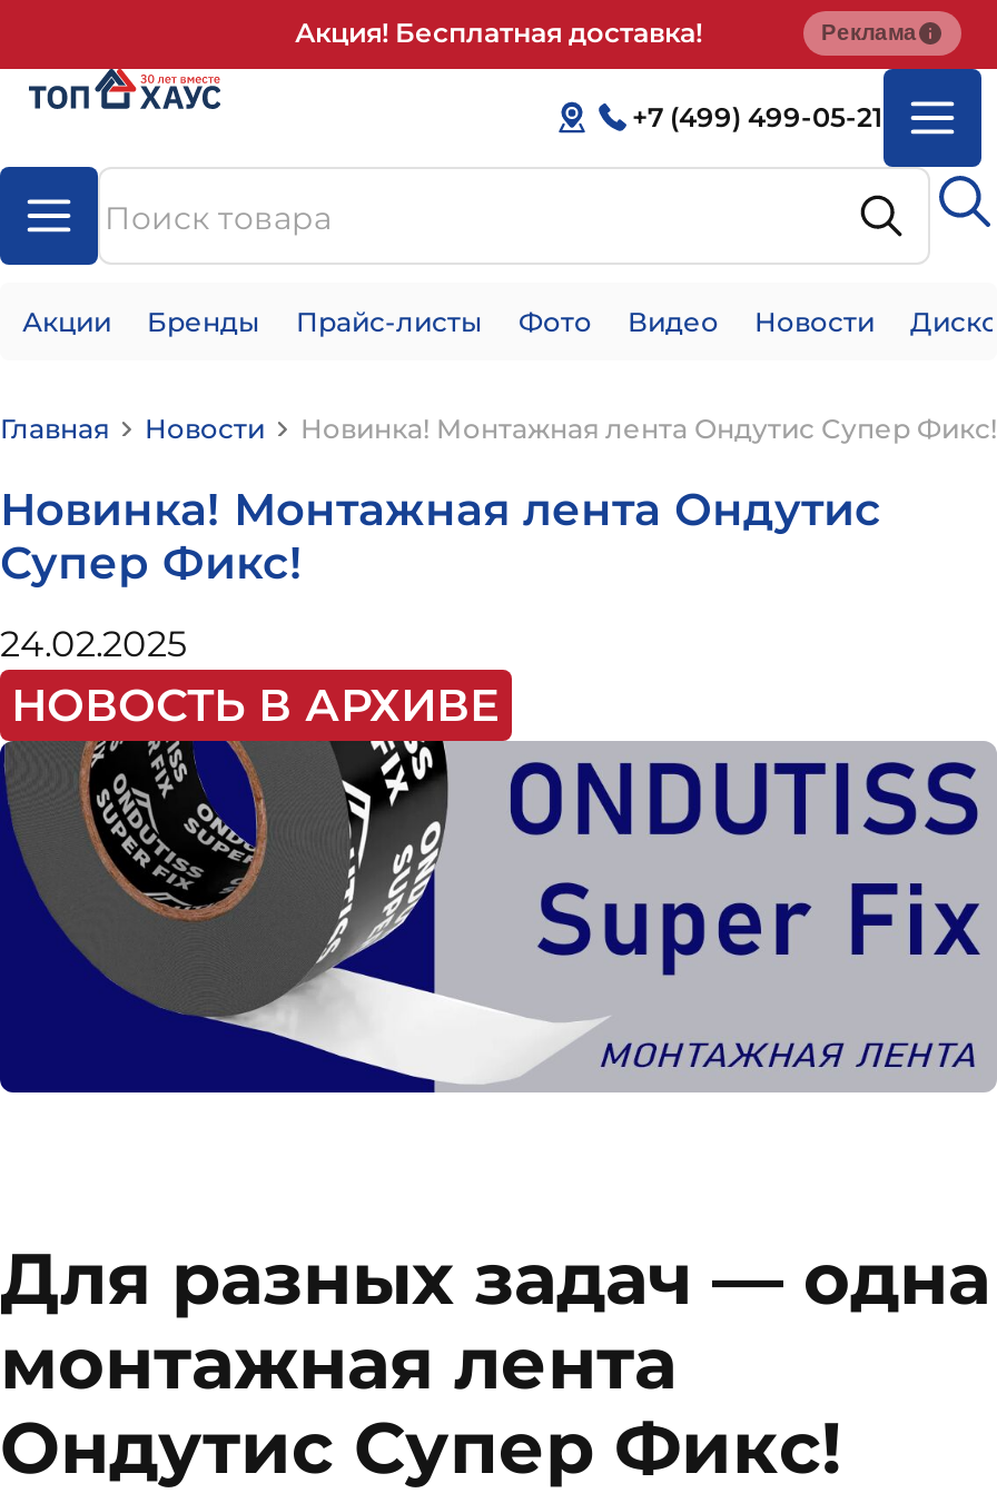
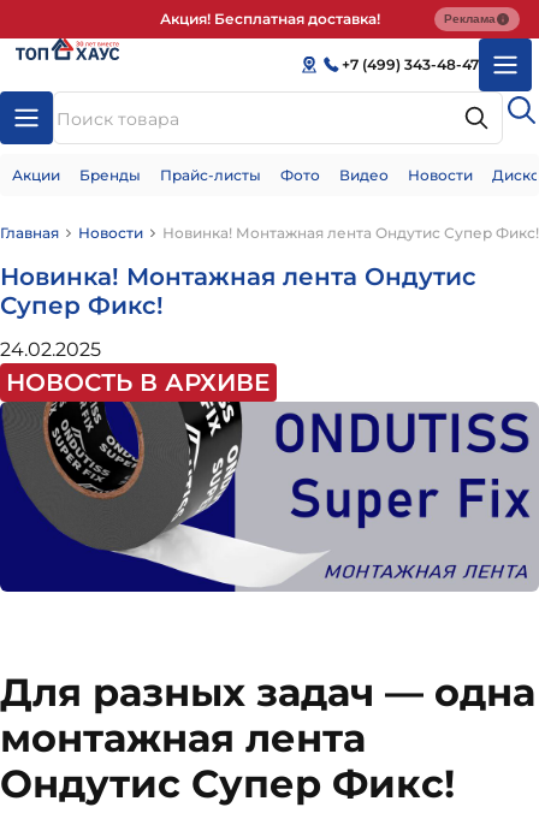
- +7 (499) 499-05-21
+ +7 (499) 343-48-47
